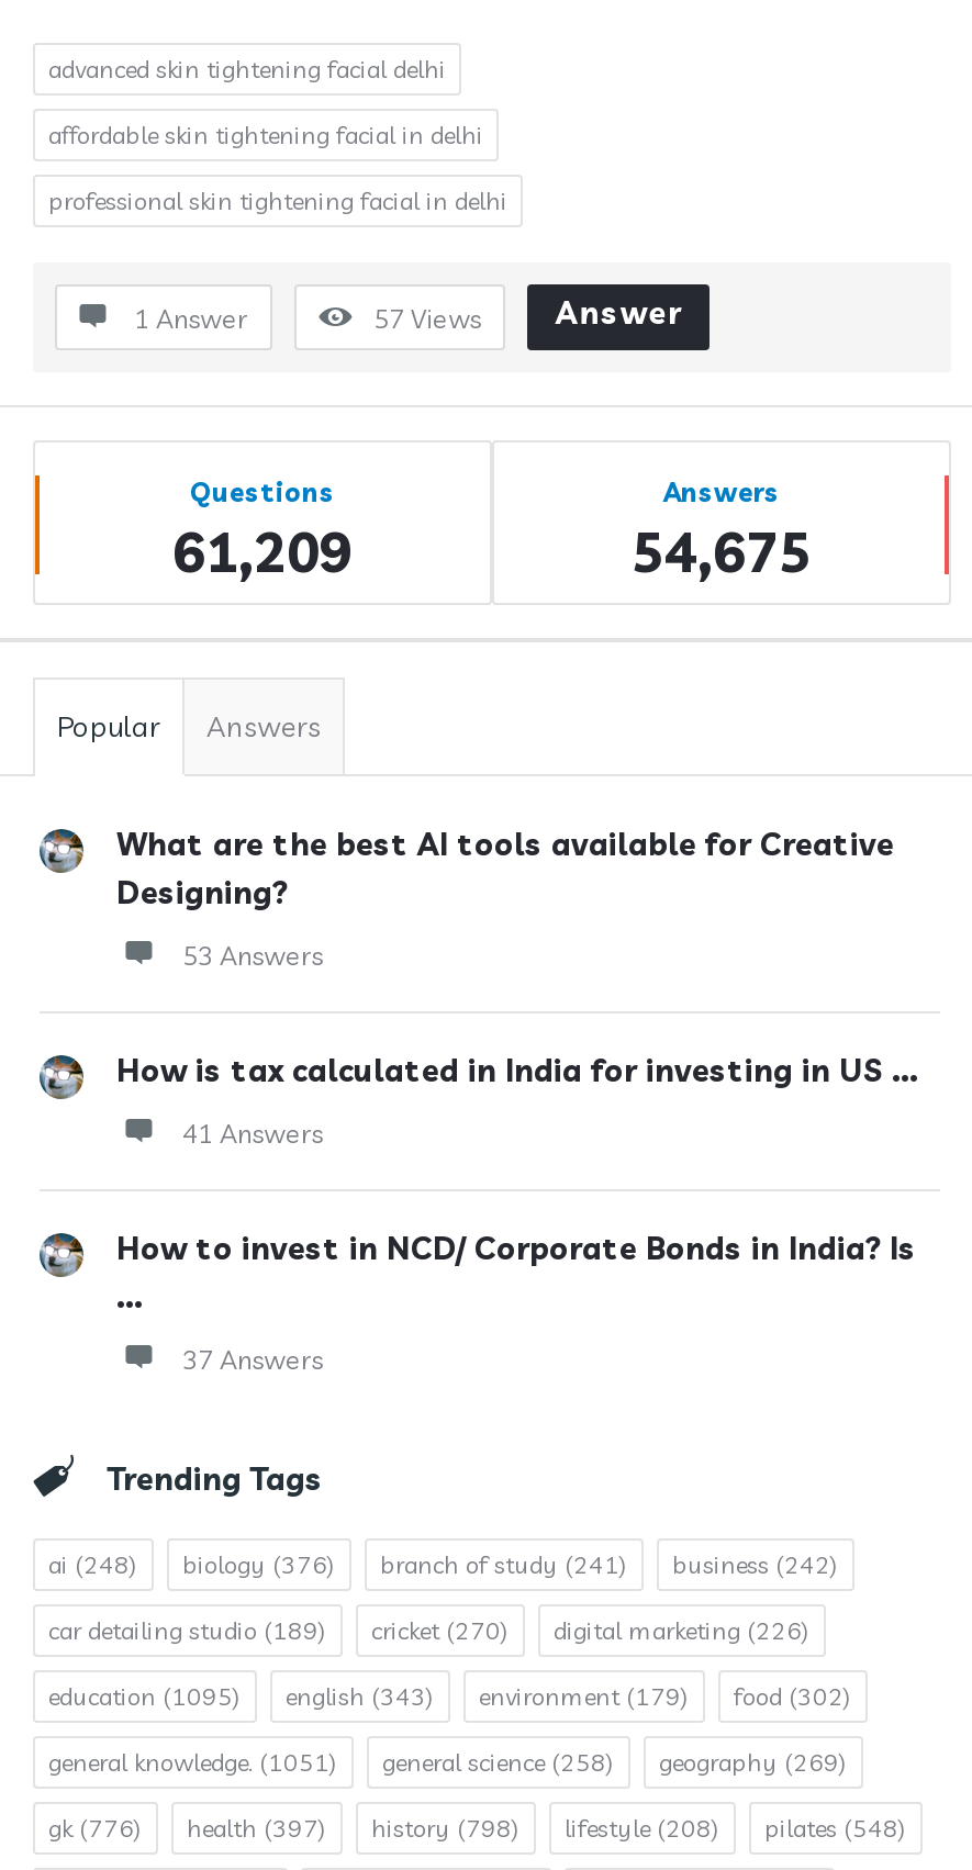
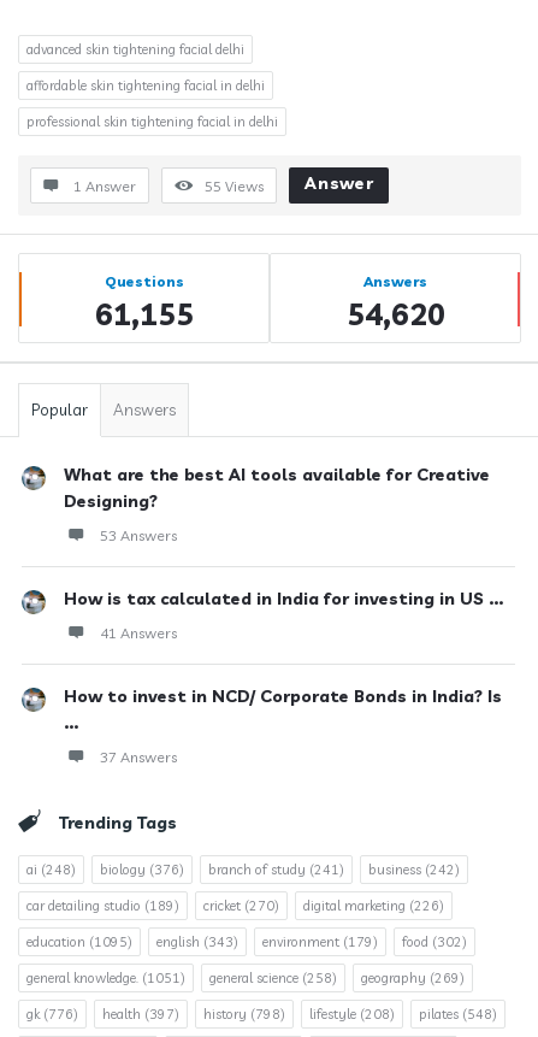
- 57 Views
+ 55 Views

- 61,209
+ 61,155

- 54,675
+ 54,620
